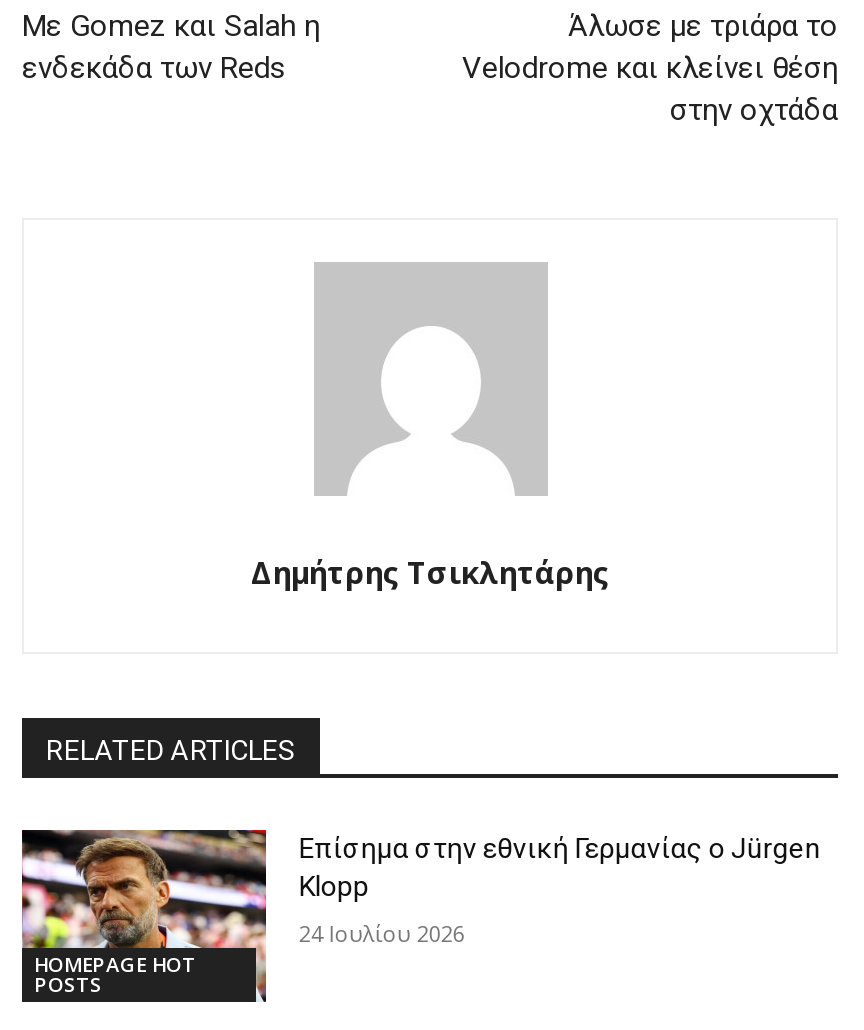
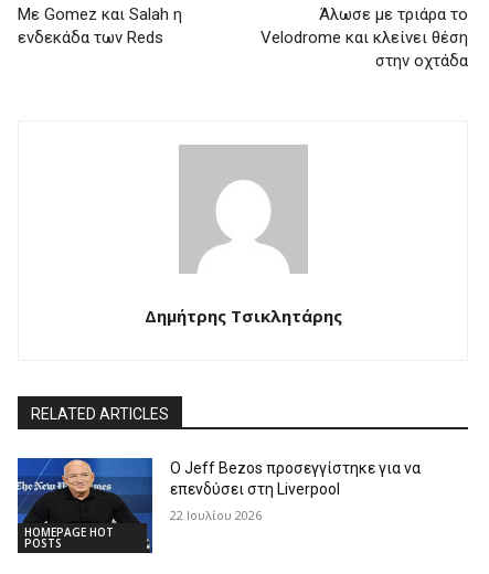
- [image]
- Επίσημα στην εθνική Γερμανίας ο Jürgen
- Klopp
+ [image]
+ Ο Jeff Bezos προσεγγίστηκε για να
+ επενδύσει στη Liverpool

- 24 Ιουλίου 2026
+ 22 Ιουλίου 2026
